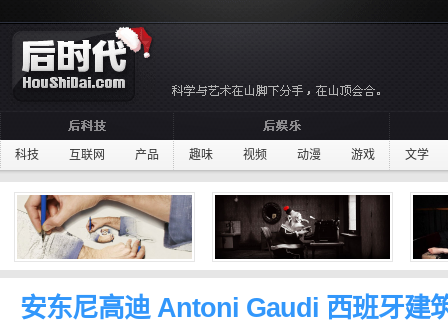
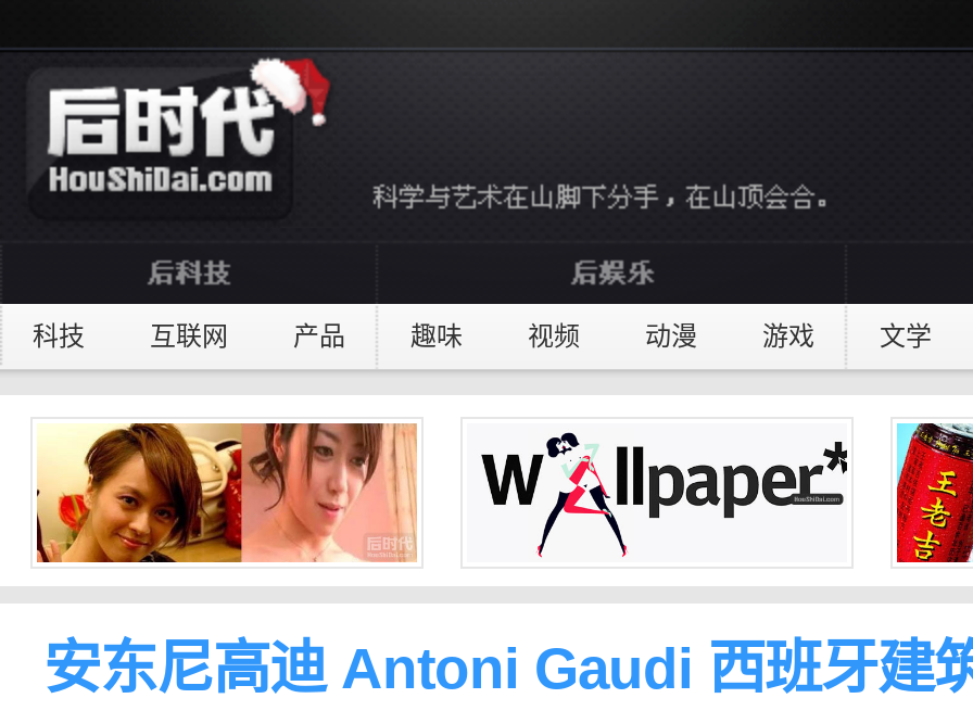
- [image]
+ [image]

- [image]
+ [image]

- [image]
+ [image]
